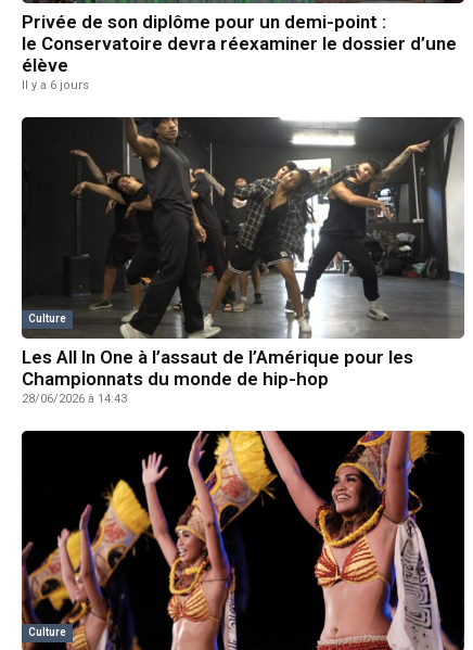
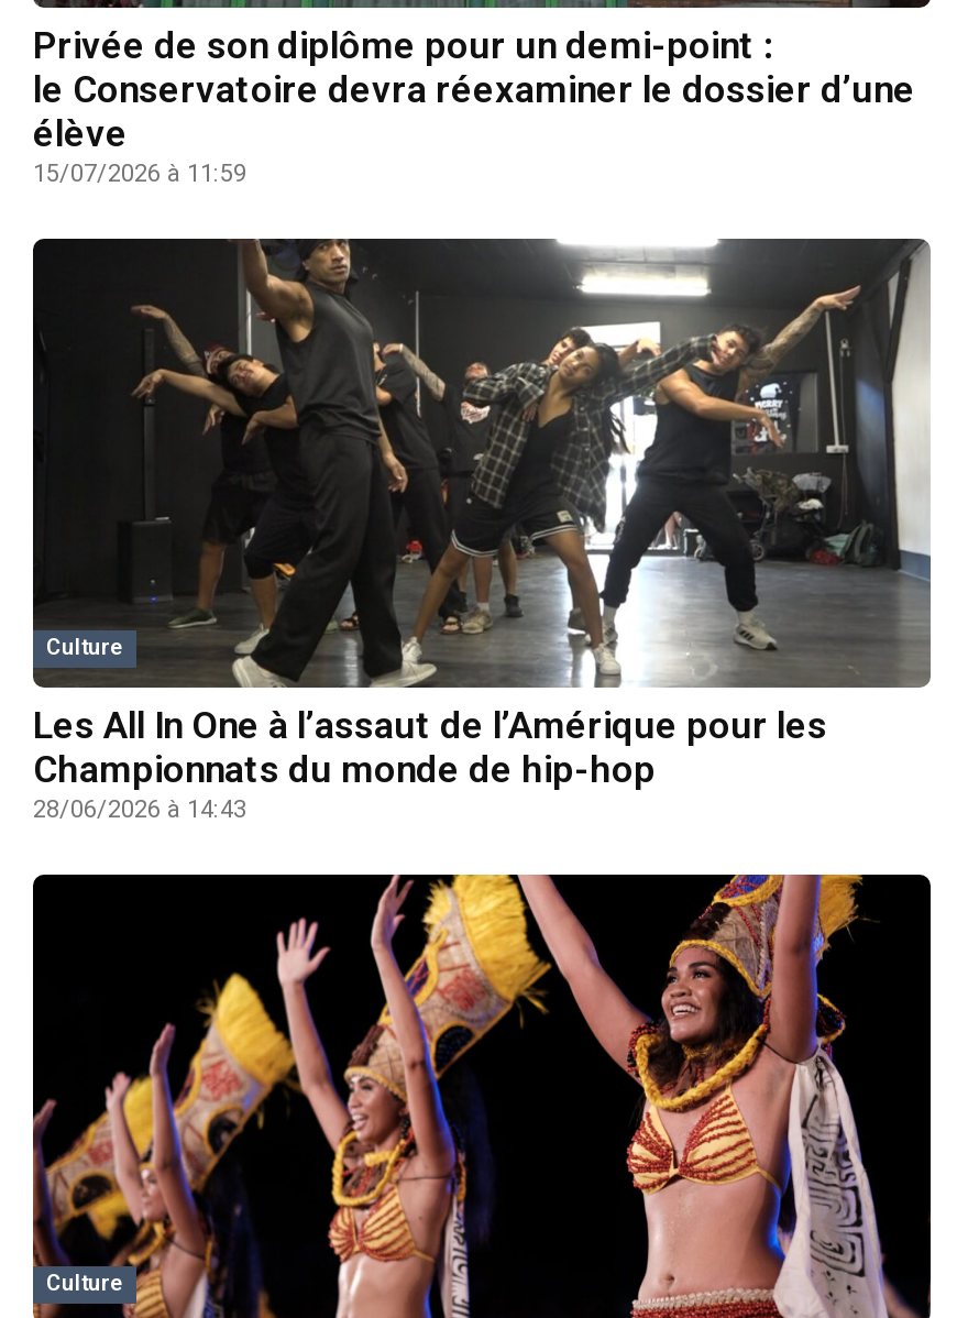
- Il y a 6 jours
+ 15/07/2026 à 11:59
